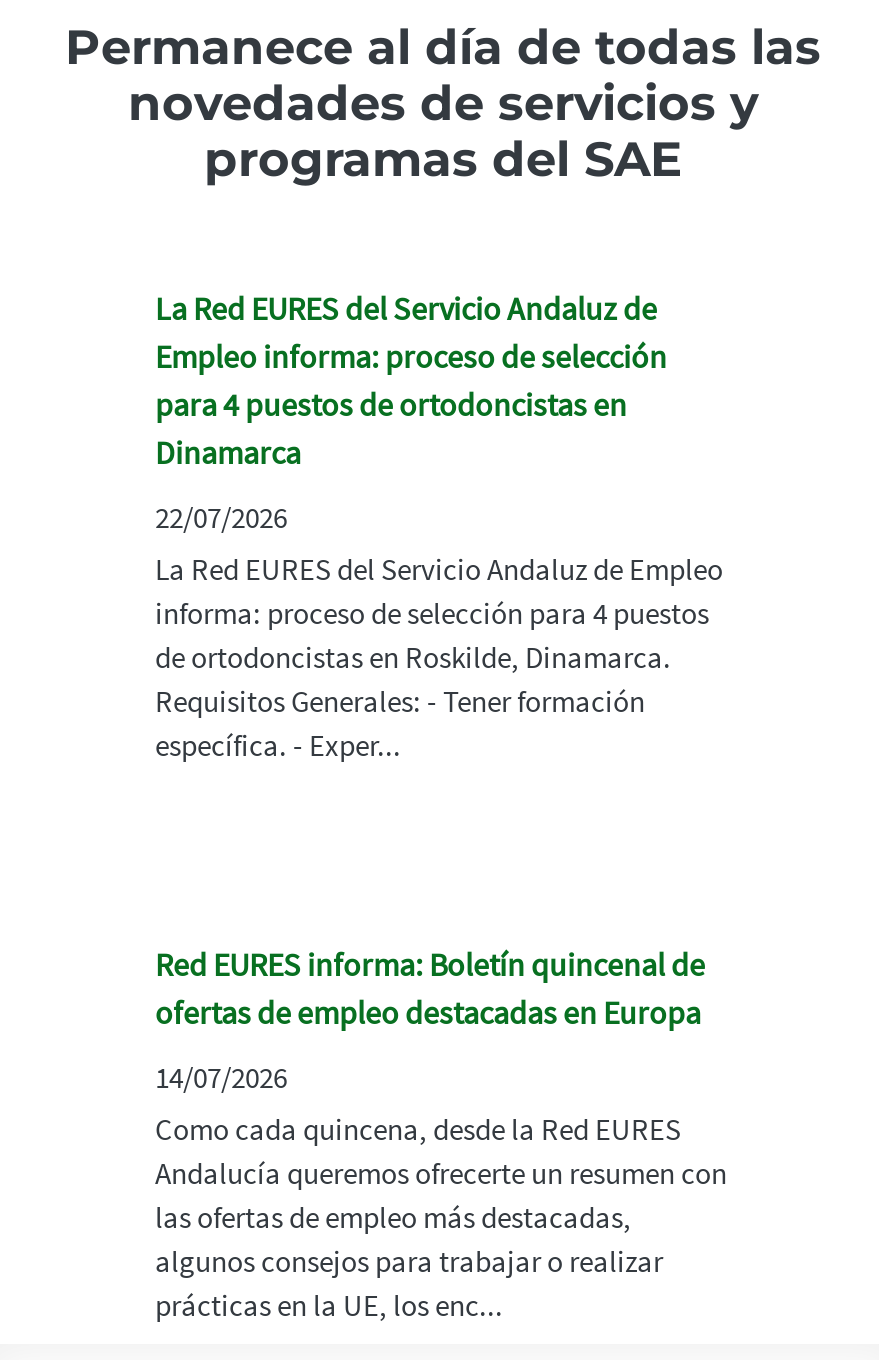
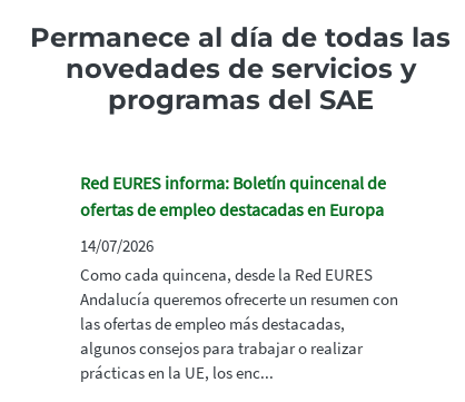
- La Red EURES del Servicio Andaluz de
- Empleo informa: proceso de selección
- para 4 puestos de ortodoncistas en
- Dinamarca
- 22/07/2026
- La Red EURES del Servicio Andaluz de Empleo
- informa: proceso de selección para 4 puestos
- de ortodoncistas en Roskilde, Dinamarca.
- Requisitos Generales: - Tener formación
- específica. - Exper...
